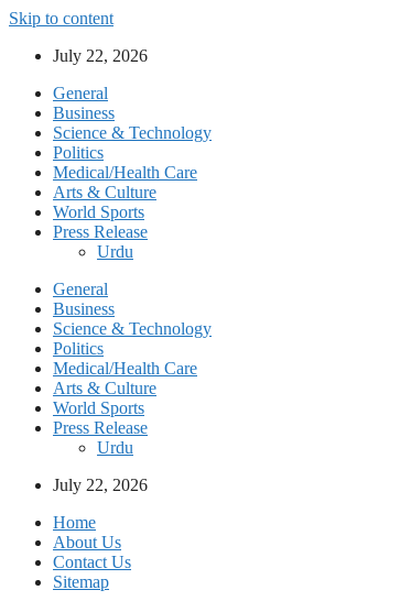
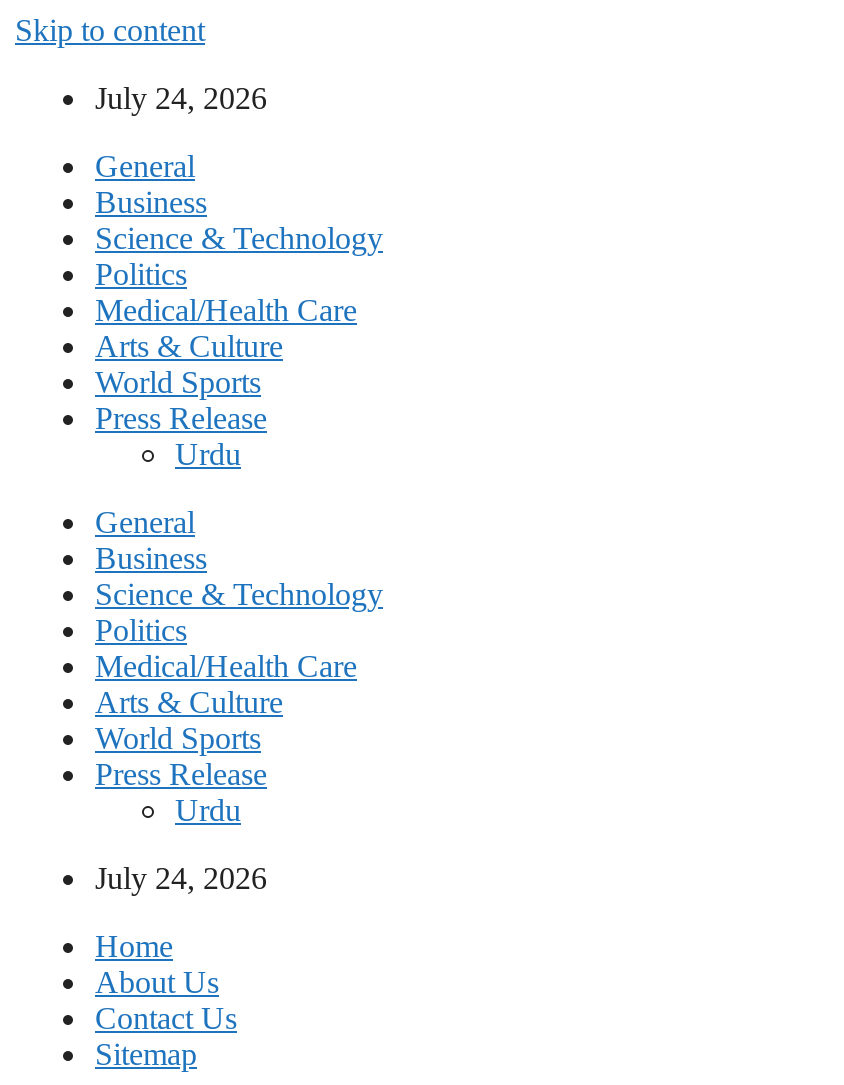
- July 22, 2026
+ July 24, 2026

- July 22, 2026
+ July 24, 2026
